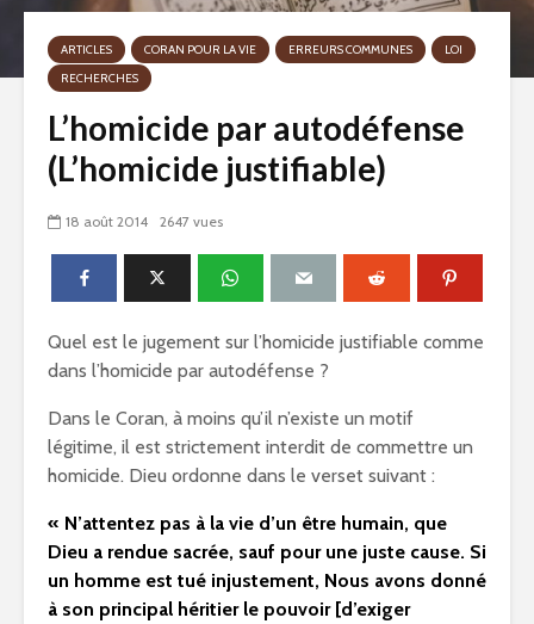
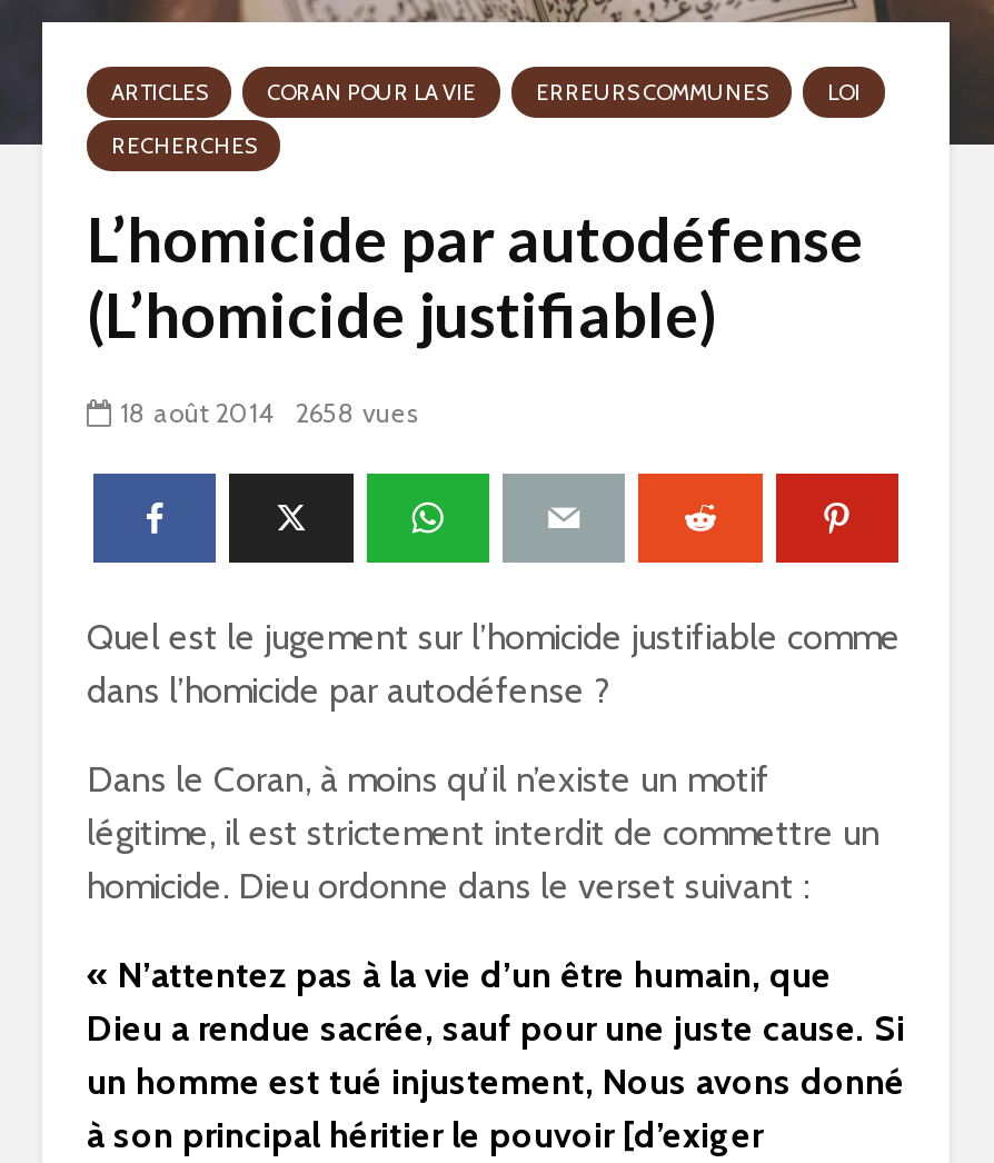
- 18 août 2014 2647 vues
+ 18 août 2014 2658 vues
